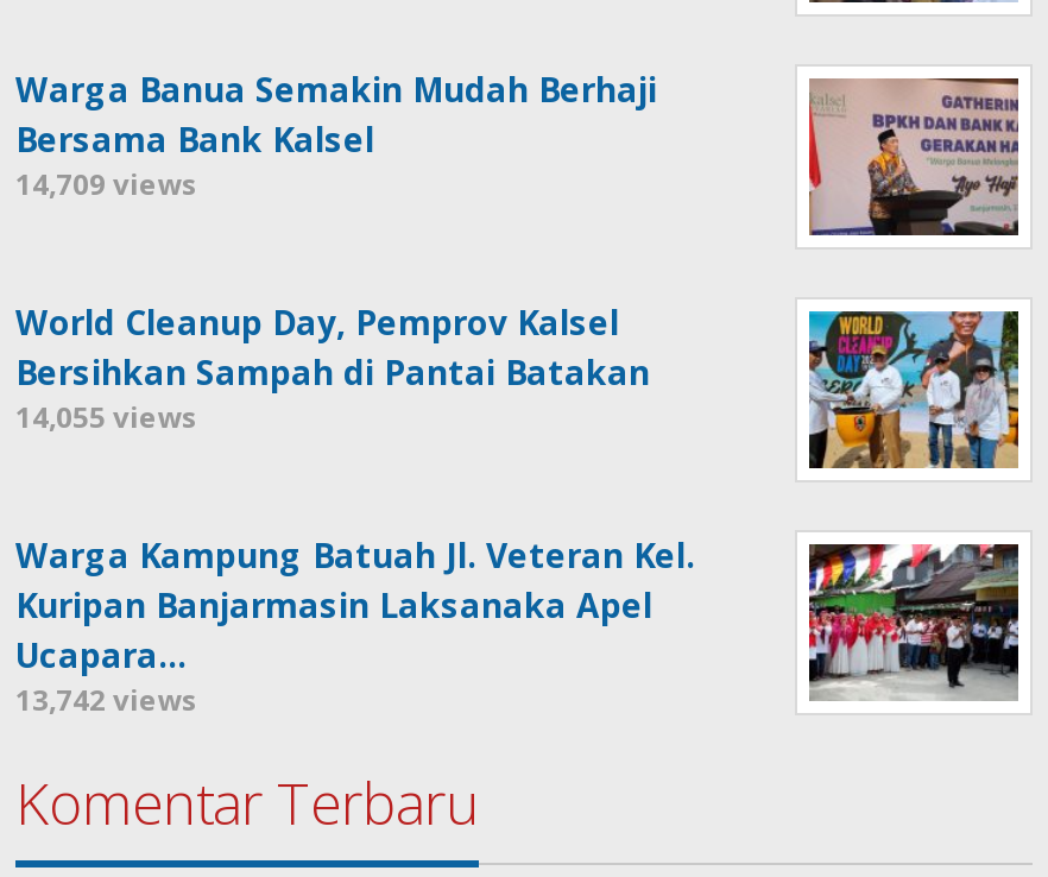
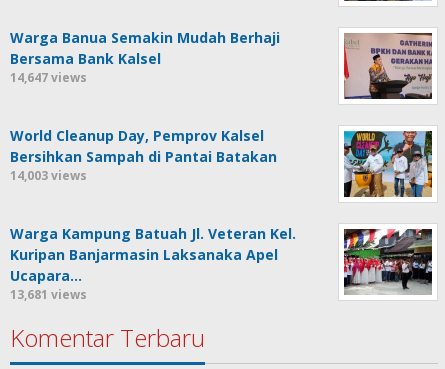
- 14,709 views
+ 14,647 views

- 14,055 views
+ 14,003 views

- 13,742 views
+ 13,681 views
